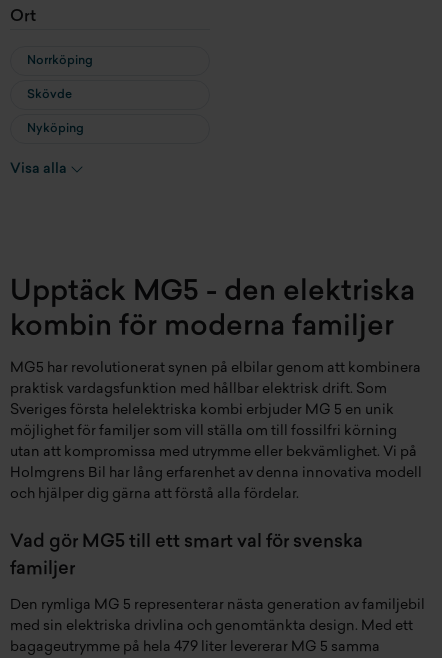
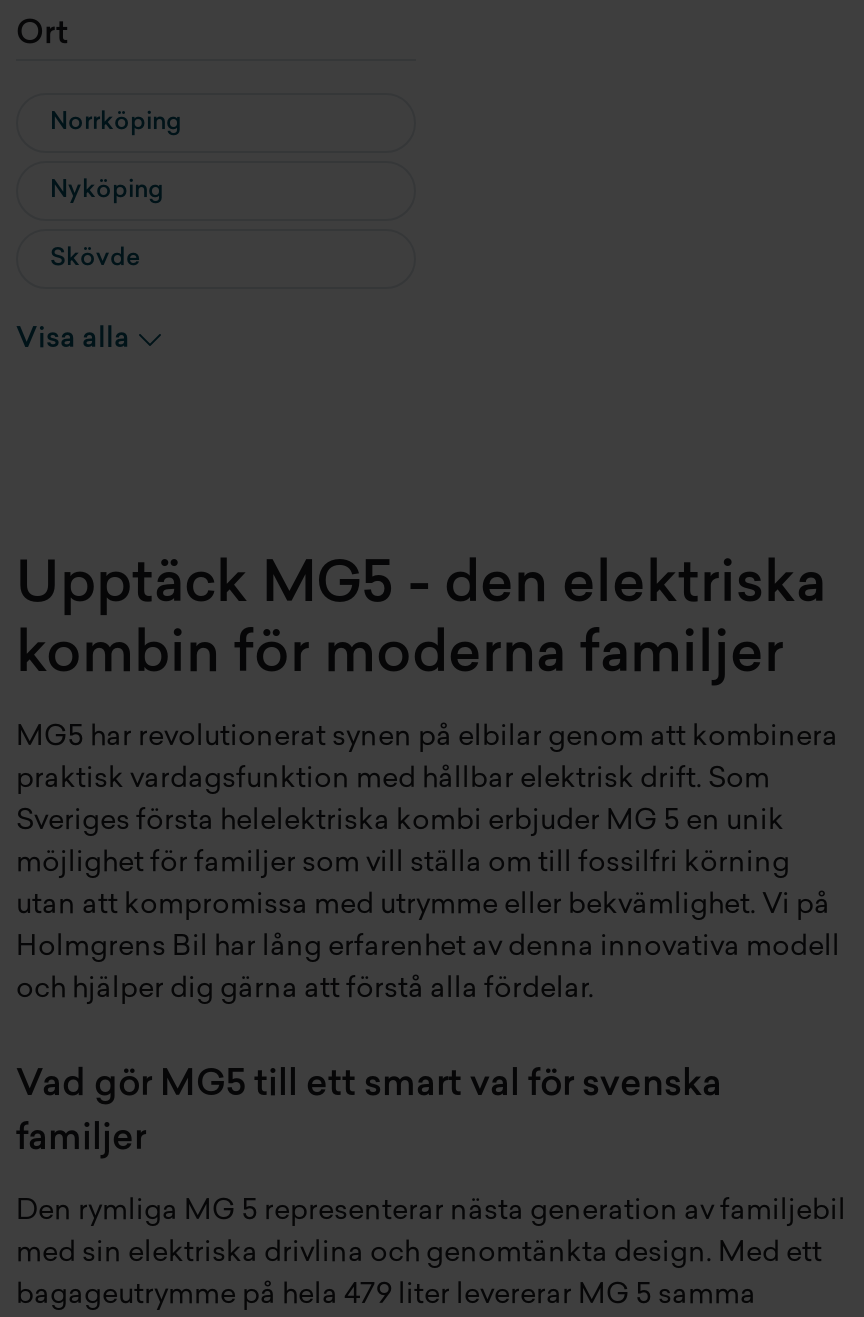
moved down: Skövde

moved up: Nyköping
